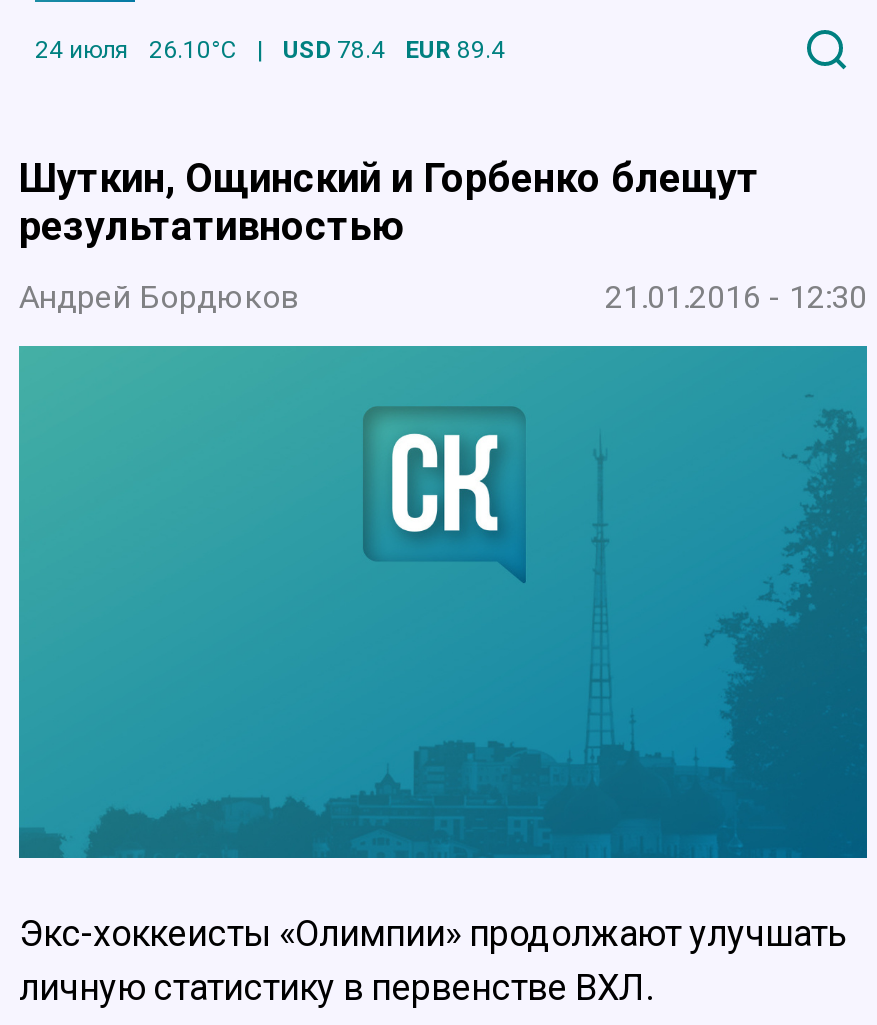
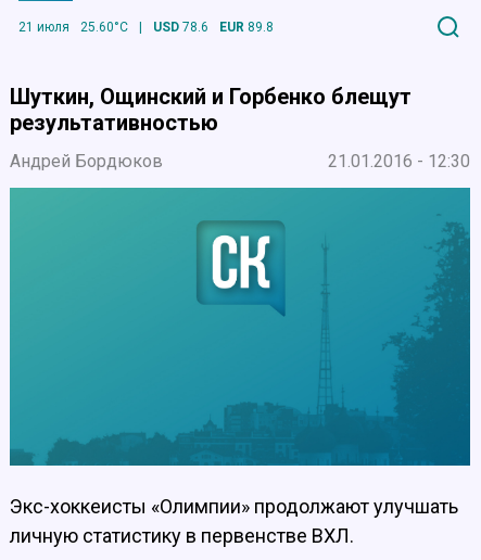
- 24 июля
- 26.10°C
+ 21 июля
+ 25.60°C

- USD 78.4
+ USD 78.6

- EUR 89.4
+ EUR 89.8
